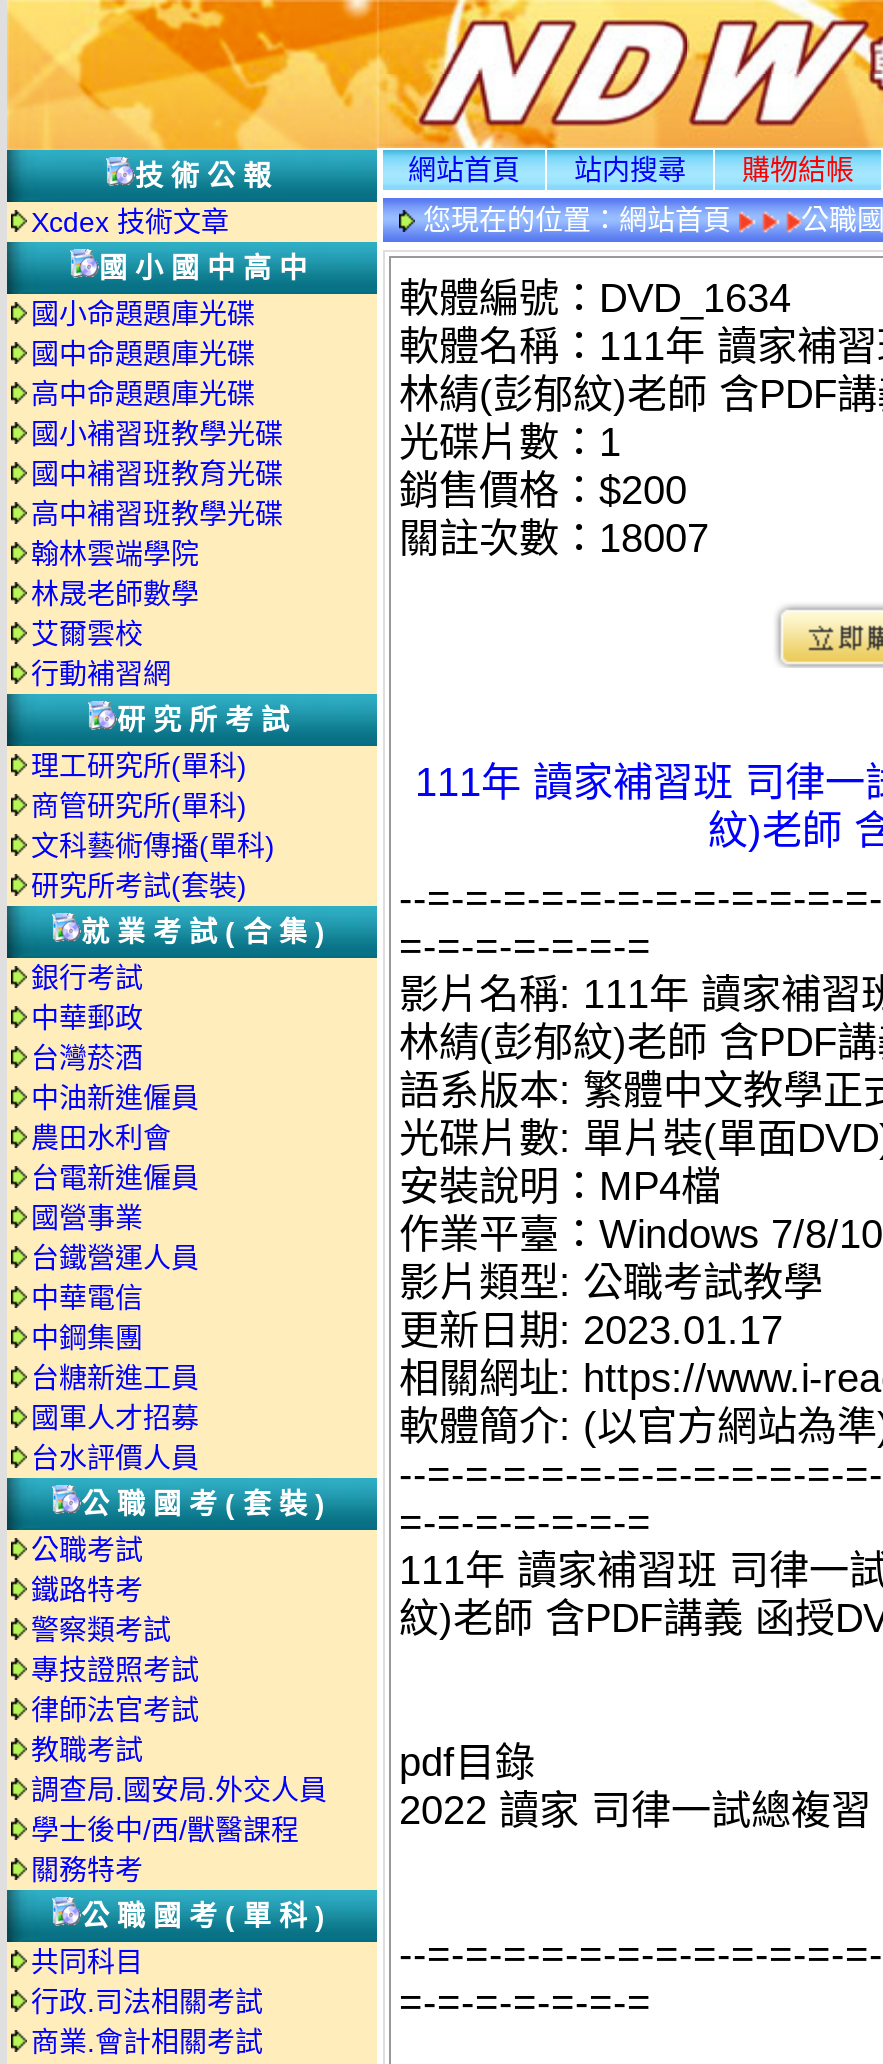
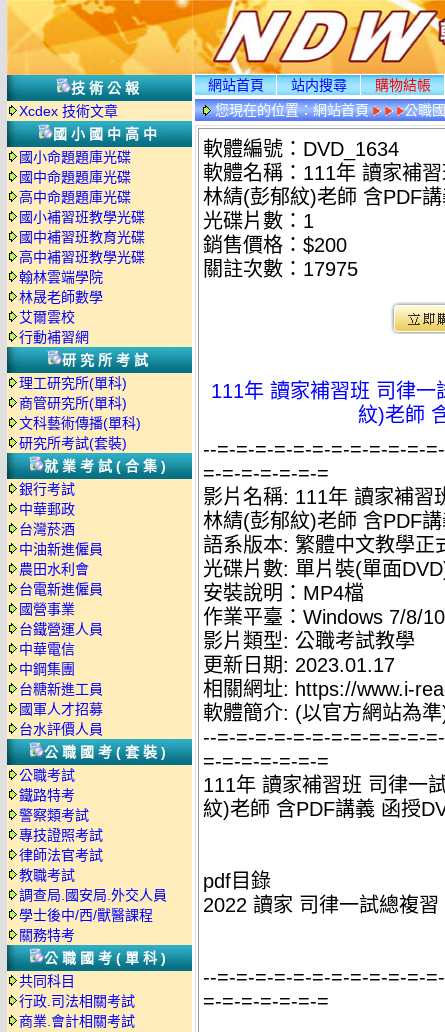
- 關註次數：18007
+ 關註次數：17975
